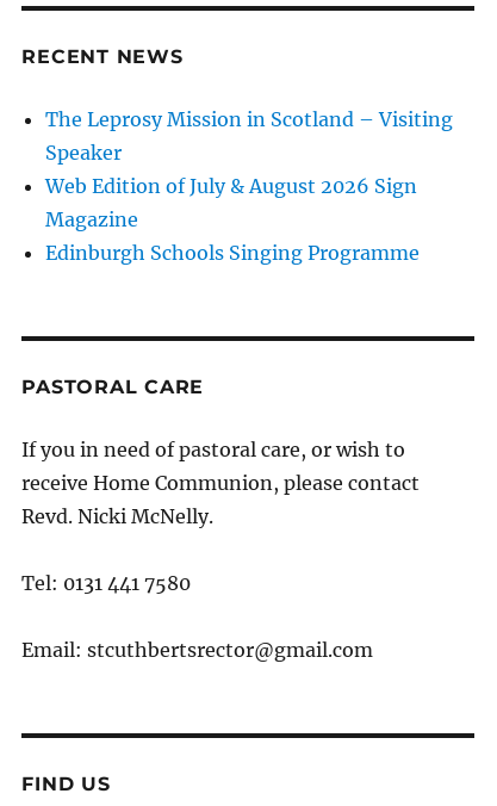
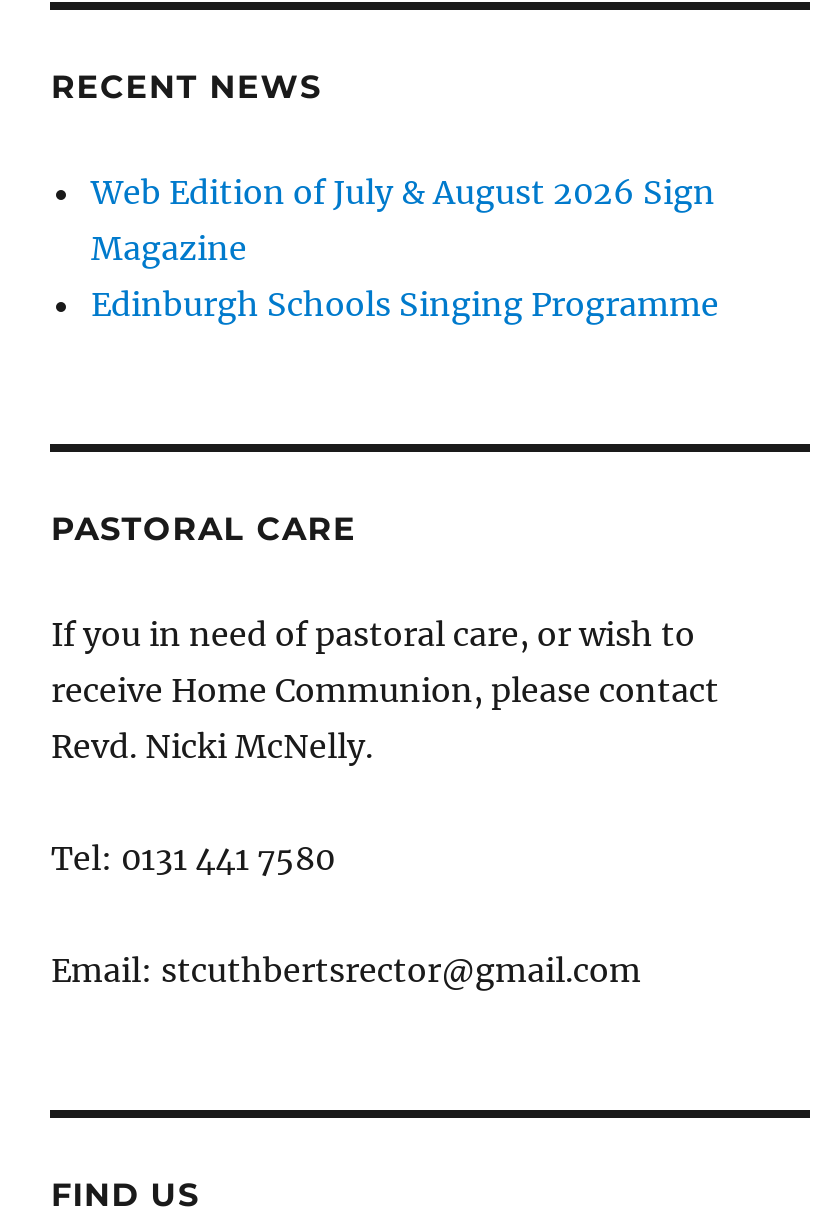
- The Leprosy Mission in Scotland – Visiting
- Speaker
